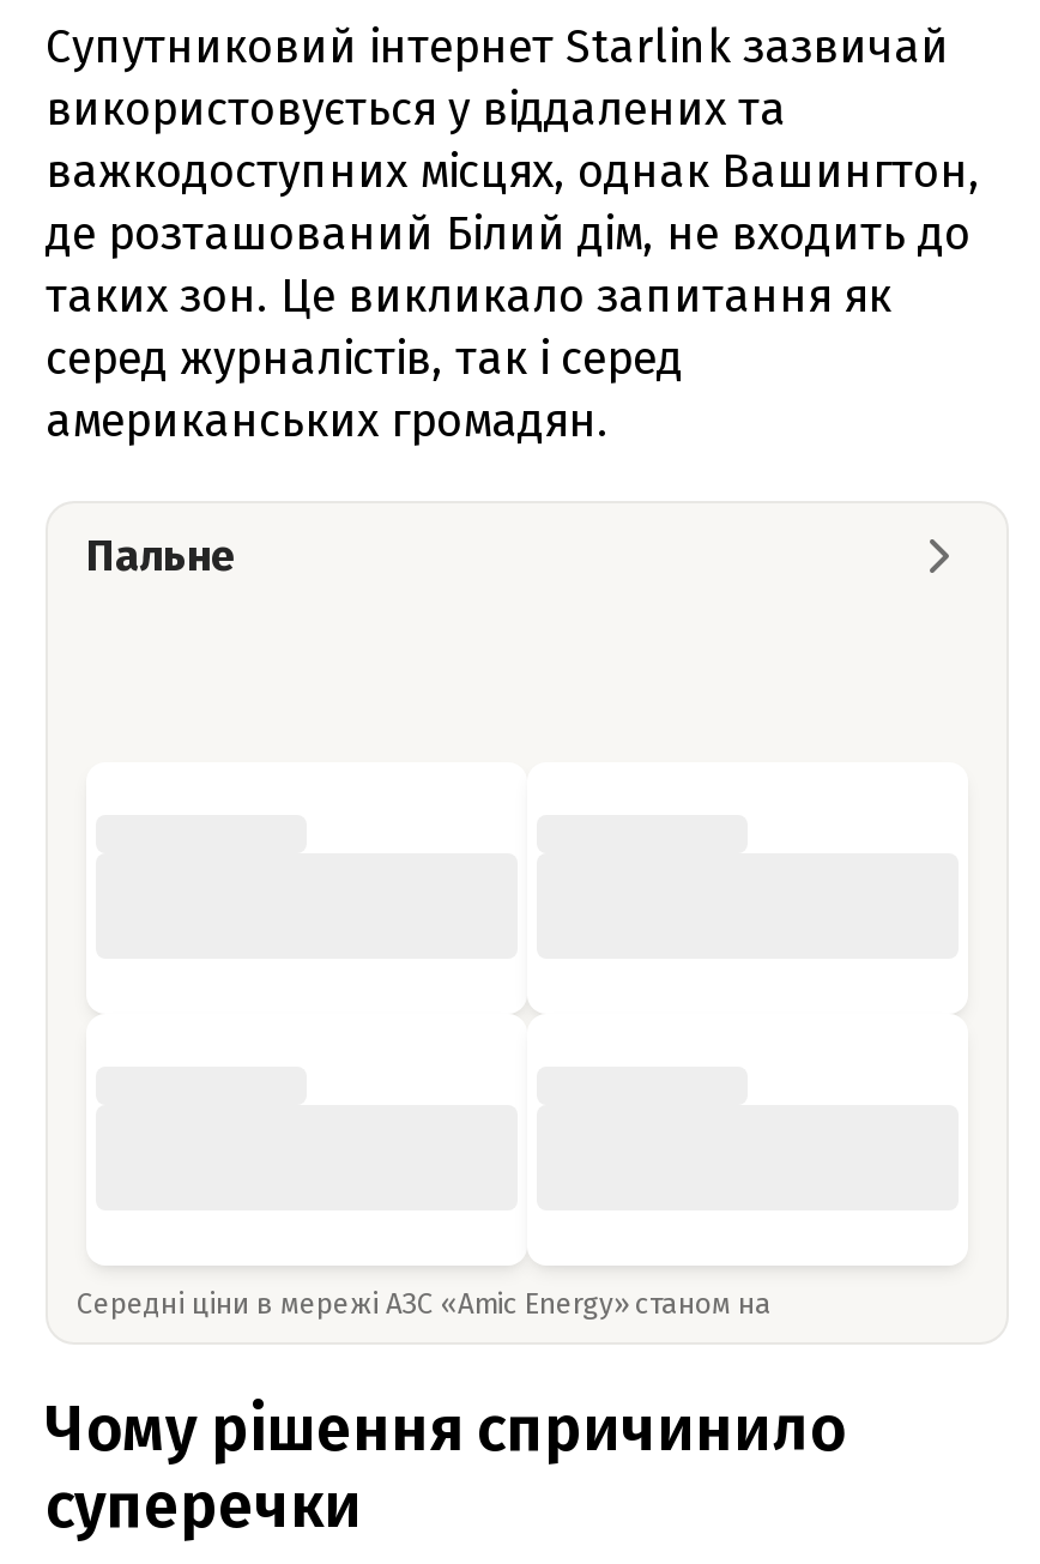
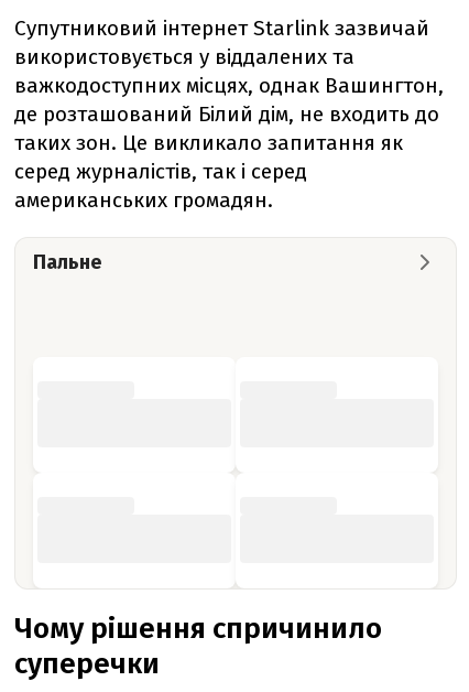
- Середні ціни в мережі АЗС «Amic Energy» станом на
